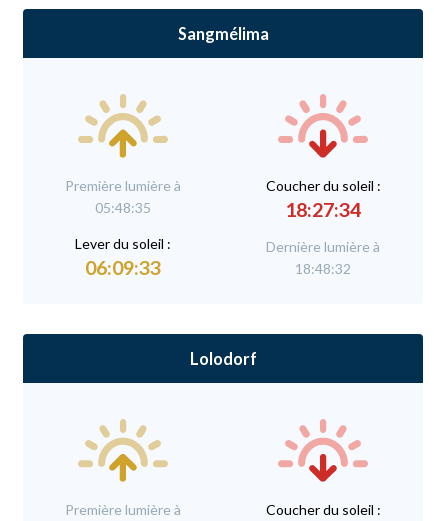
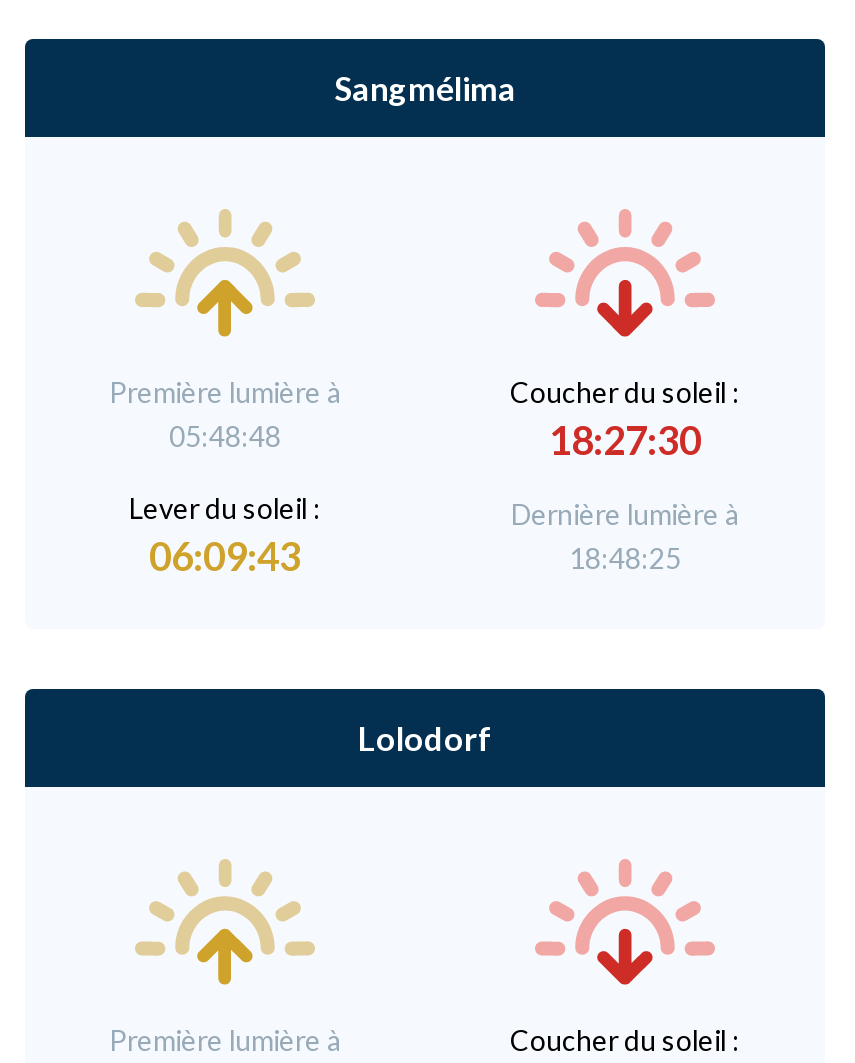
- 05:48:35
+ 05:48:48

- 18:27:34
+ 18:27:30

- 06:09:33
+ 06:09:43

- 18:48:32
+ 18:48:25
